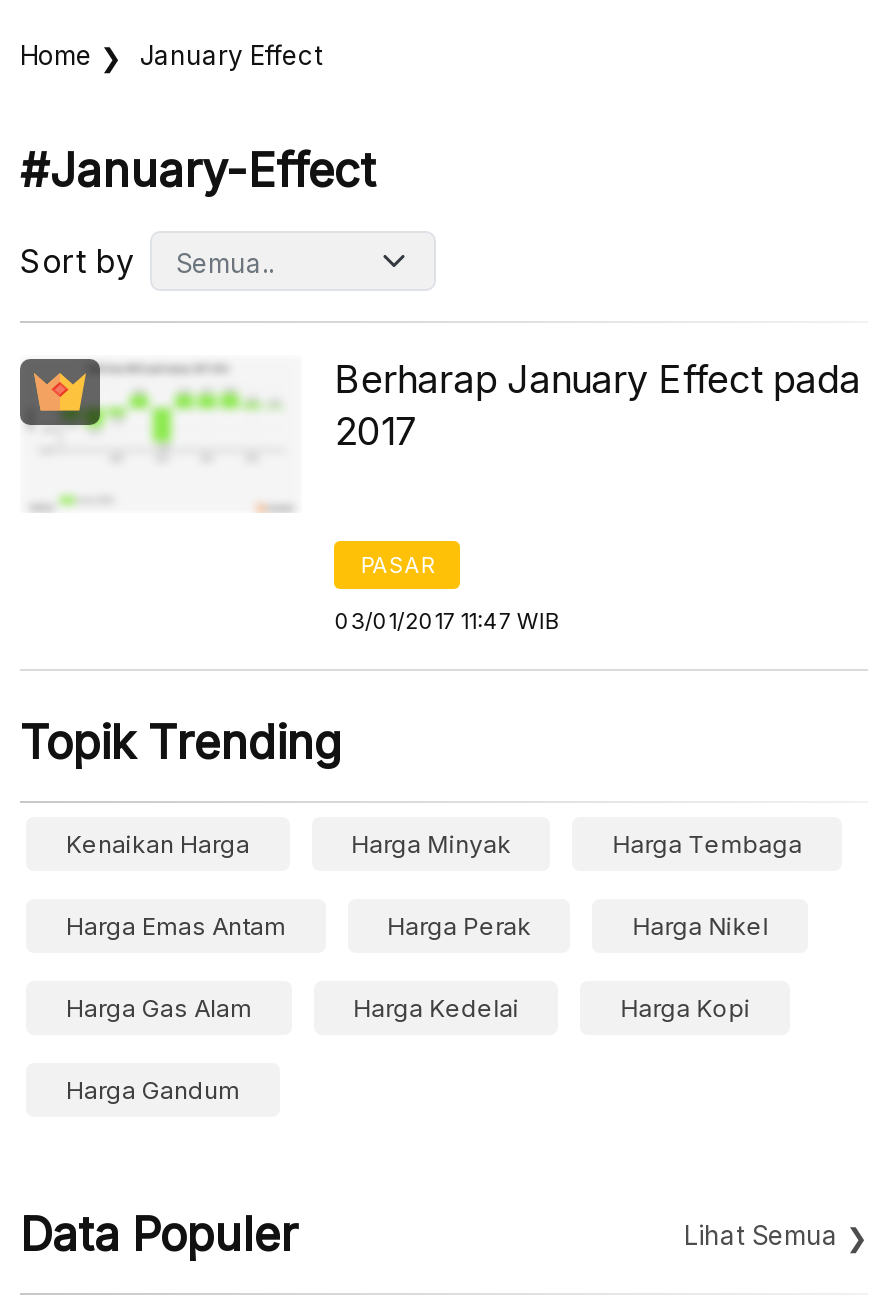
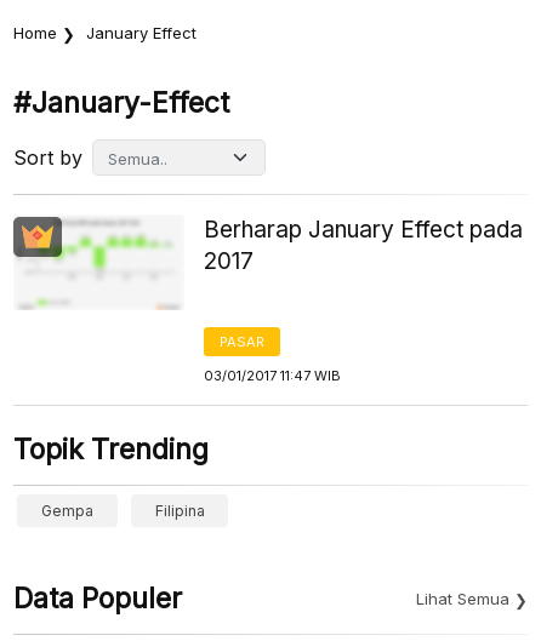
- Kenaikan Harga
- Harga Minyak
- Harga Tembaga
- Harga Emas Antam
- Harga Perak
- Harga Nikel
- Harga Gas Alam
- Harga Kedelai
- Harga Kopi
- Harga Gandum
+ Gempa
+ Filipina
